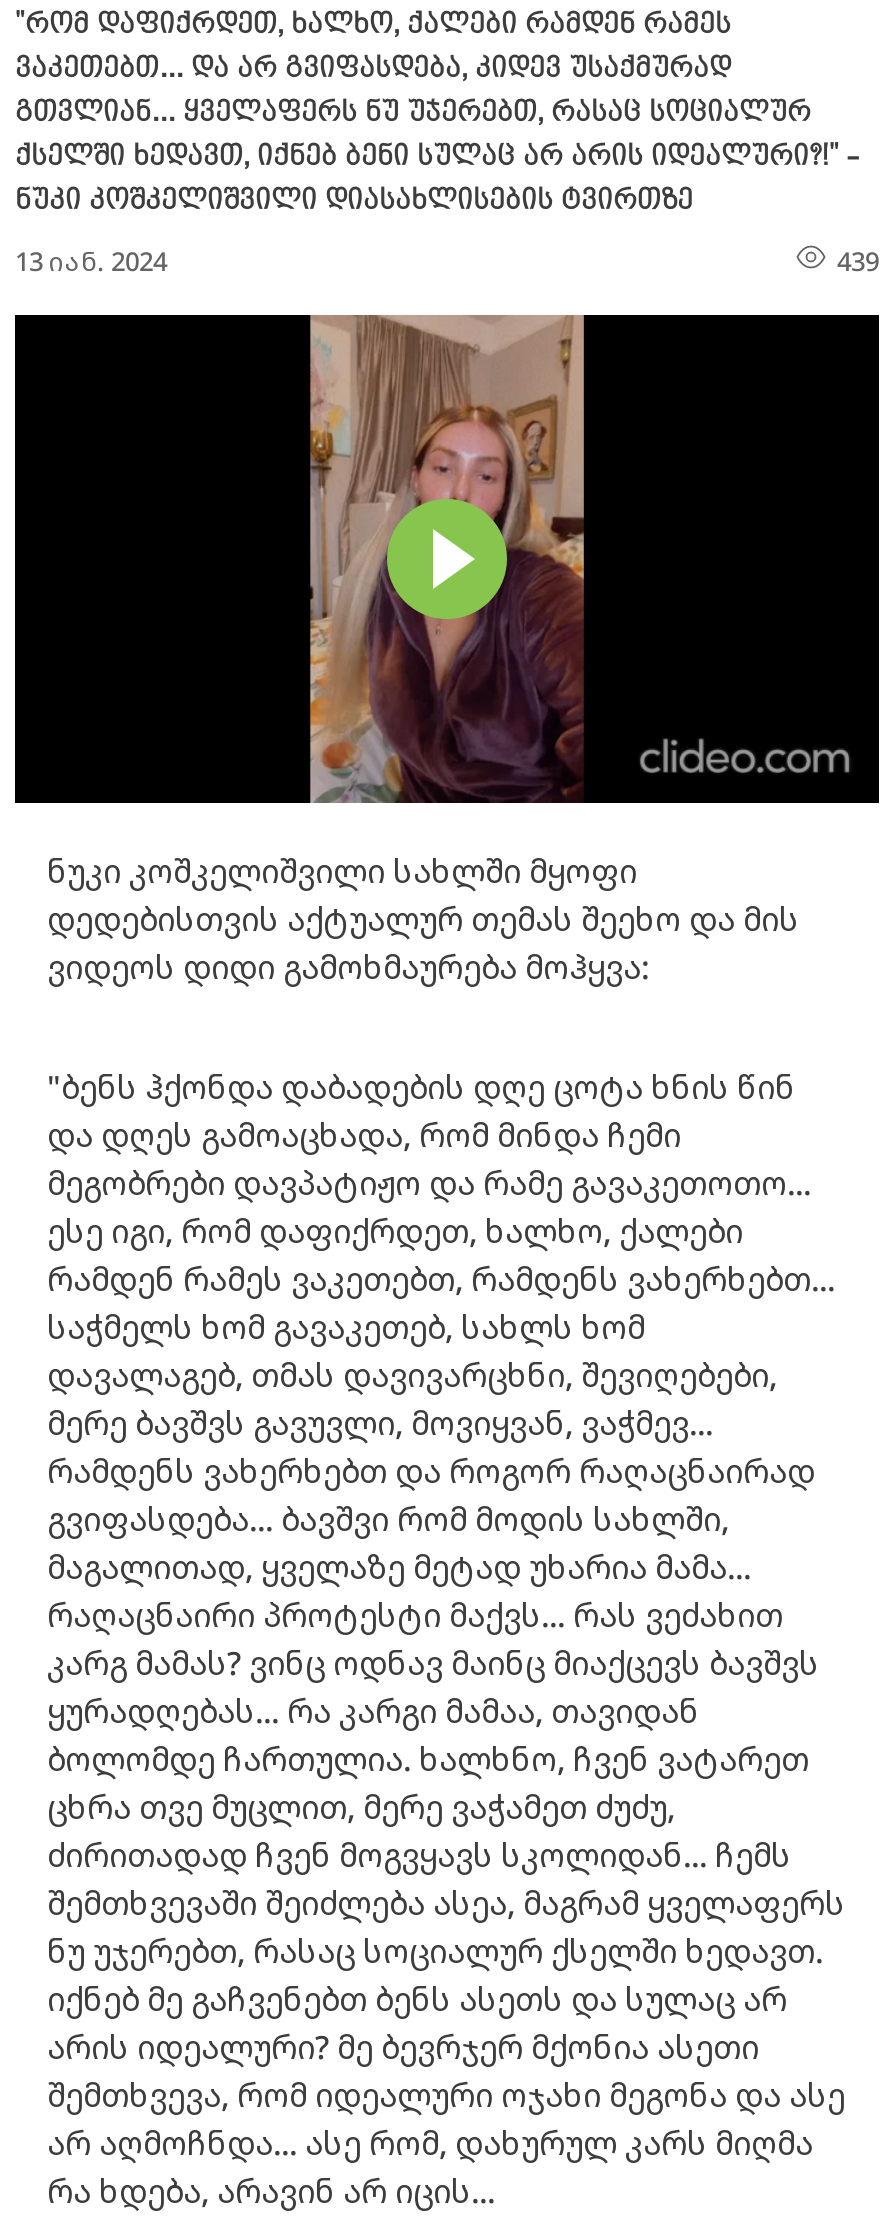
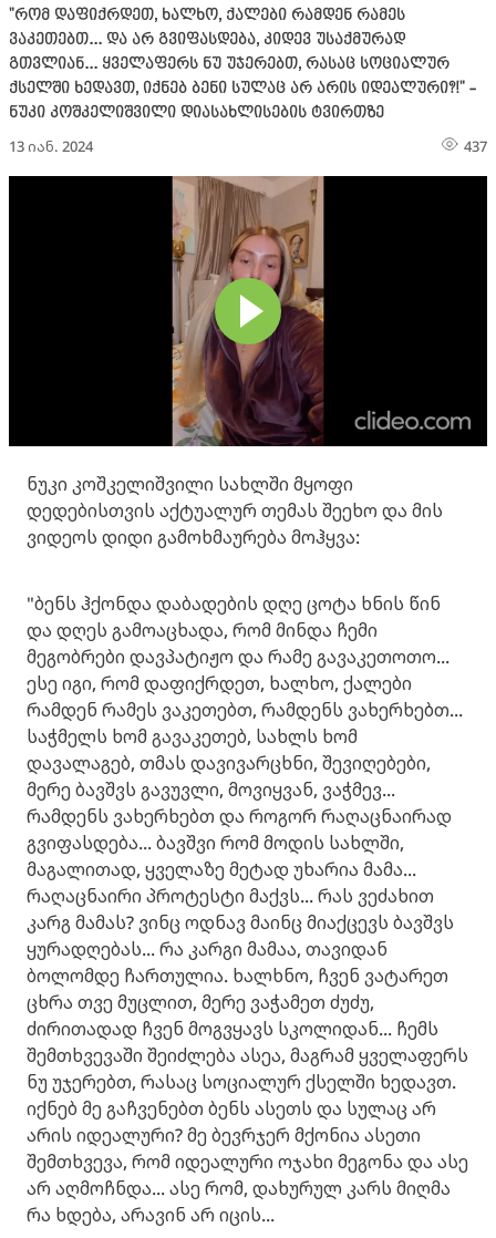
- 439
+ 437
